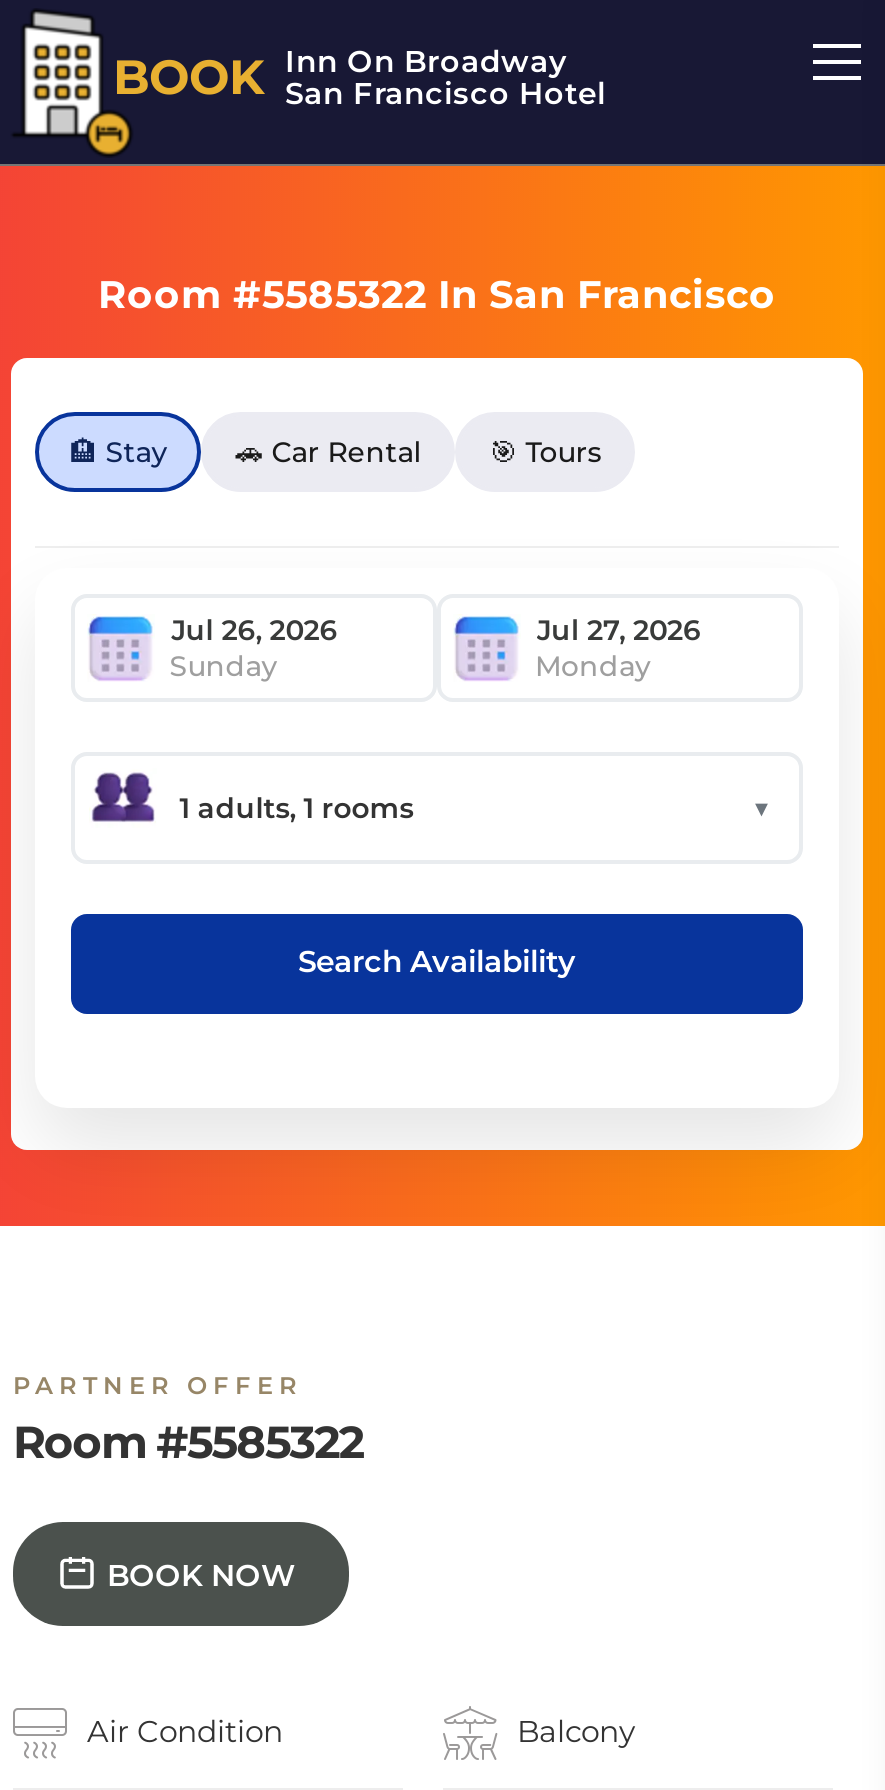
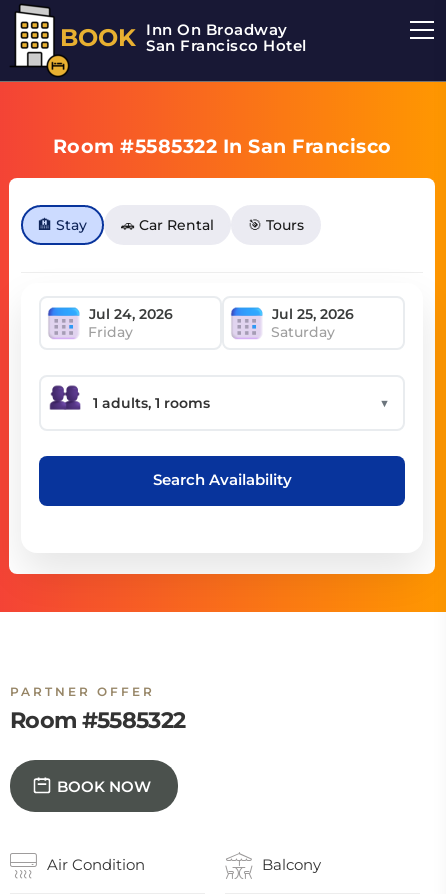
- Sunday
- Monday
+ Friday
+ Saturday
